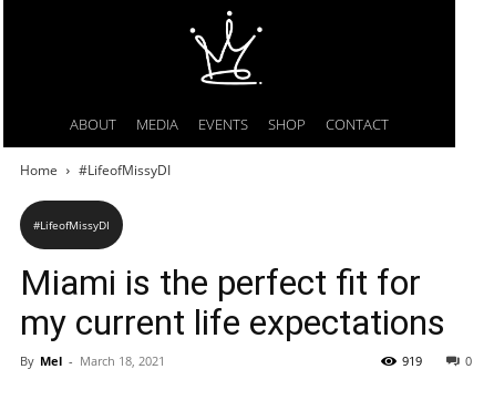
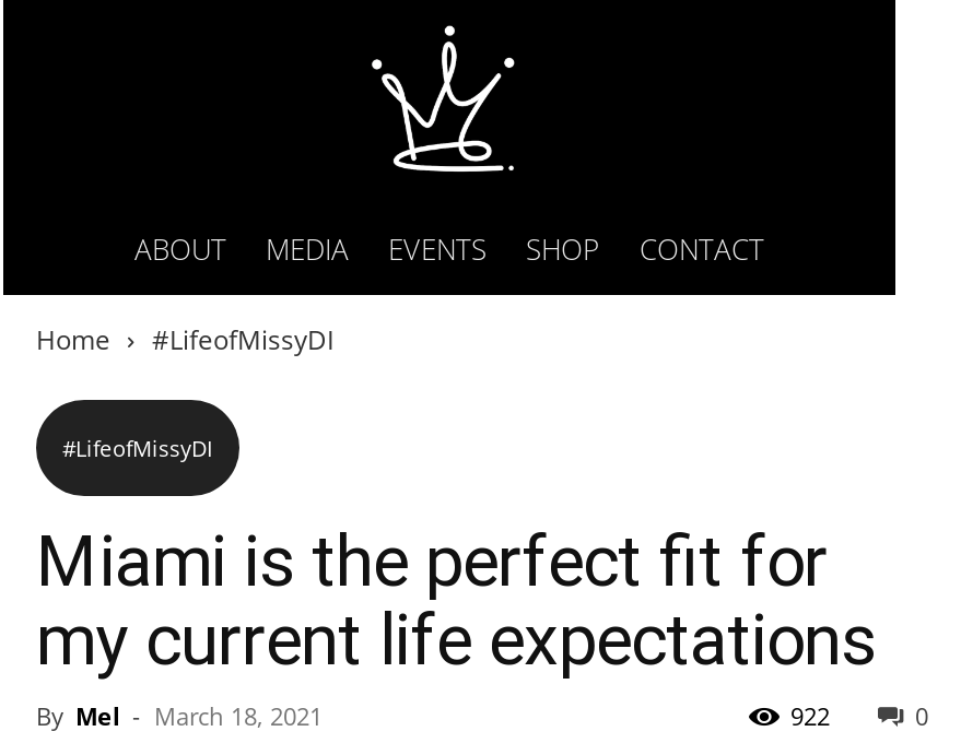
- 919
+ 922
